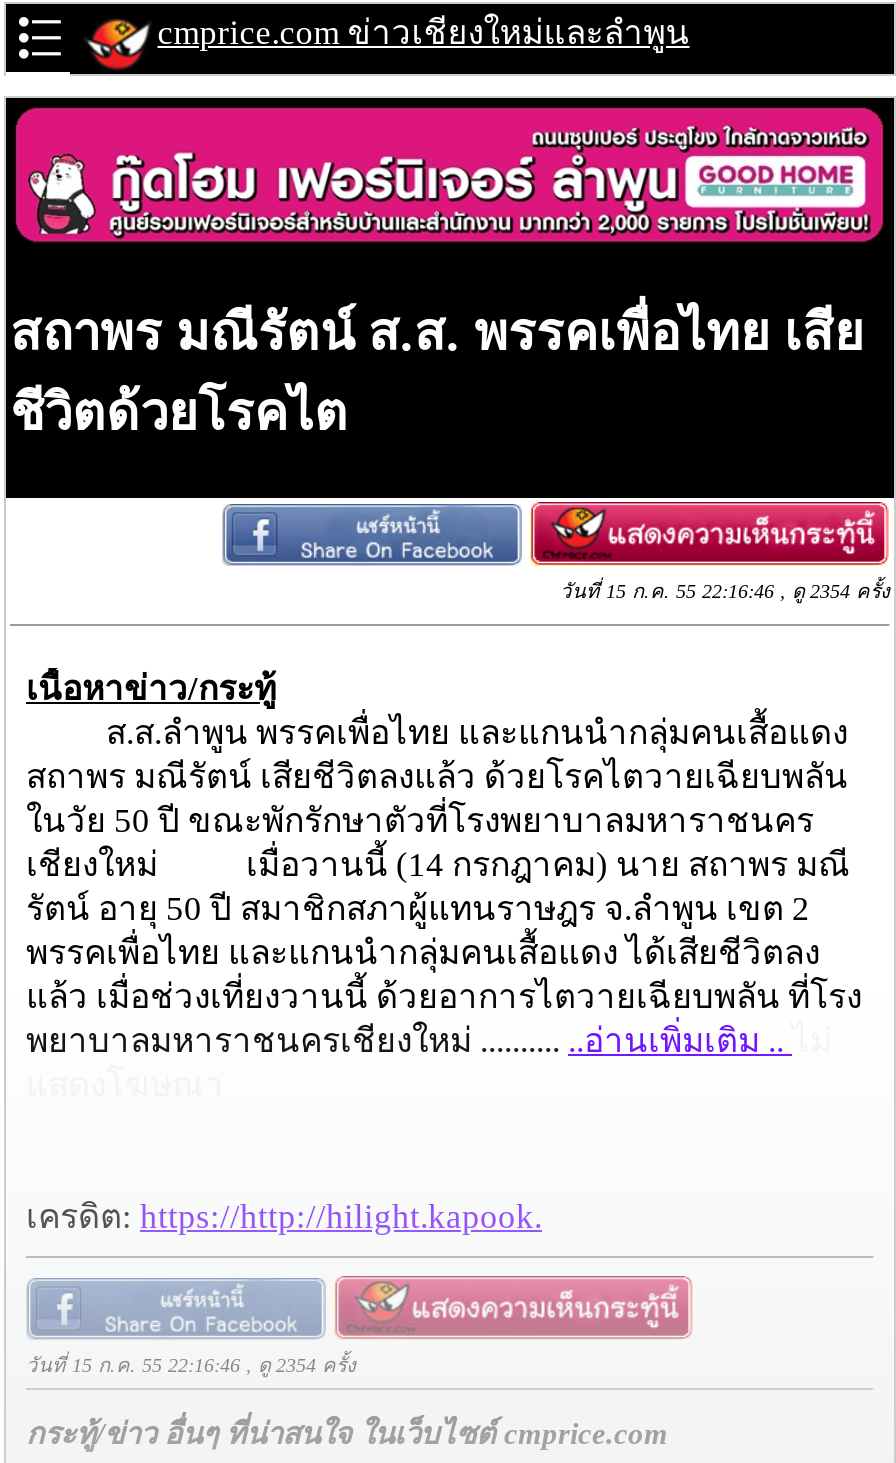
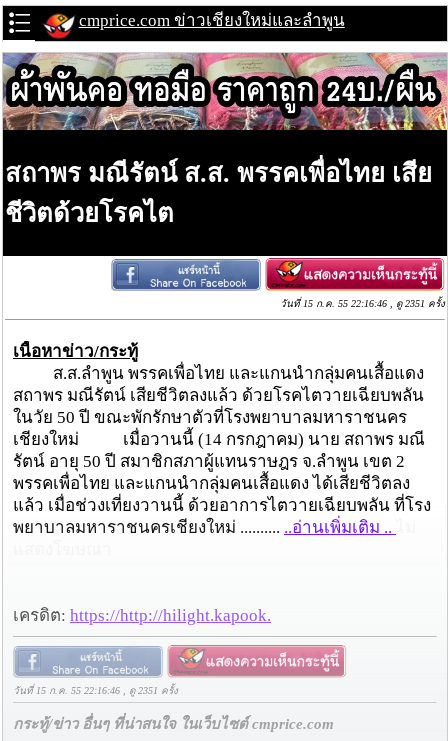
- [image]
+ [image]

- วันที่ 15 ก.ค. 55 22:16:46 , ดู 2354 ครั้ง
+ วันที่ 15 ก.ค. 55 22:16:46 , ดู 2351 ครั้ง

- วันที่ 15 ก.ค. 55 22:16:46 , ดู 2354 ครั้ง
+ วันที่ 15 ก.ค. 55 22:16:46 , ดู 2351 ครั้ง
